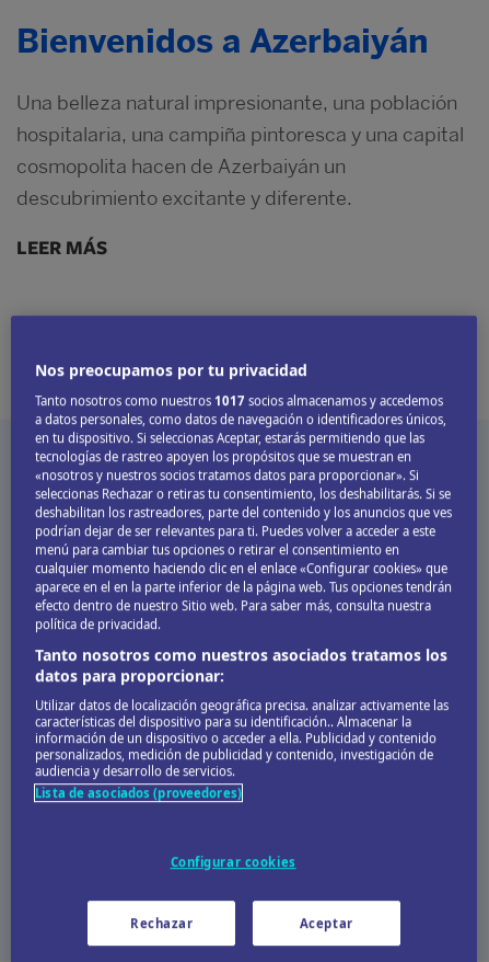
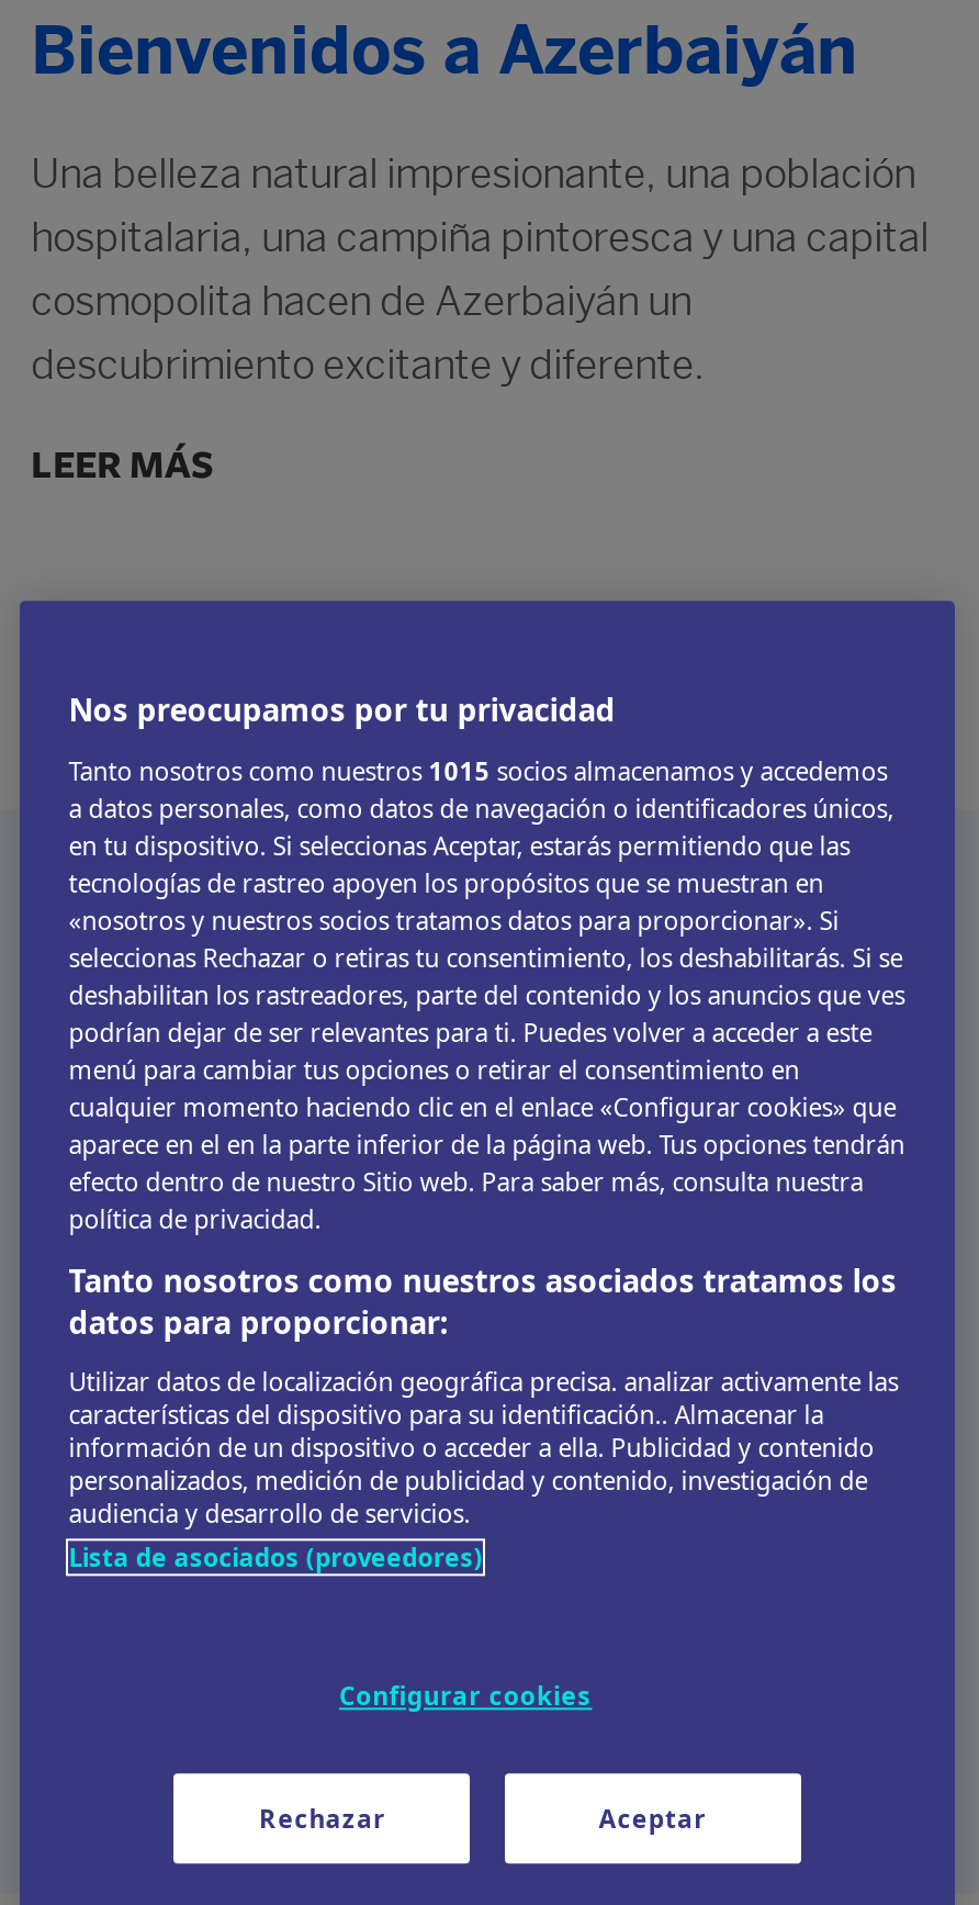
- Tanto nosotros como nuestros 1017 socios almacenamos y accedemos
+ Tanto nosotros como nuestros 1015 socios almacenamos y accedemos
